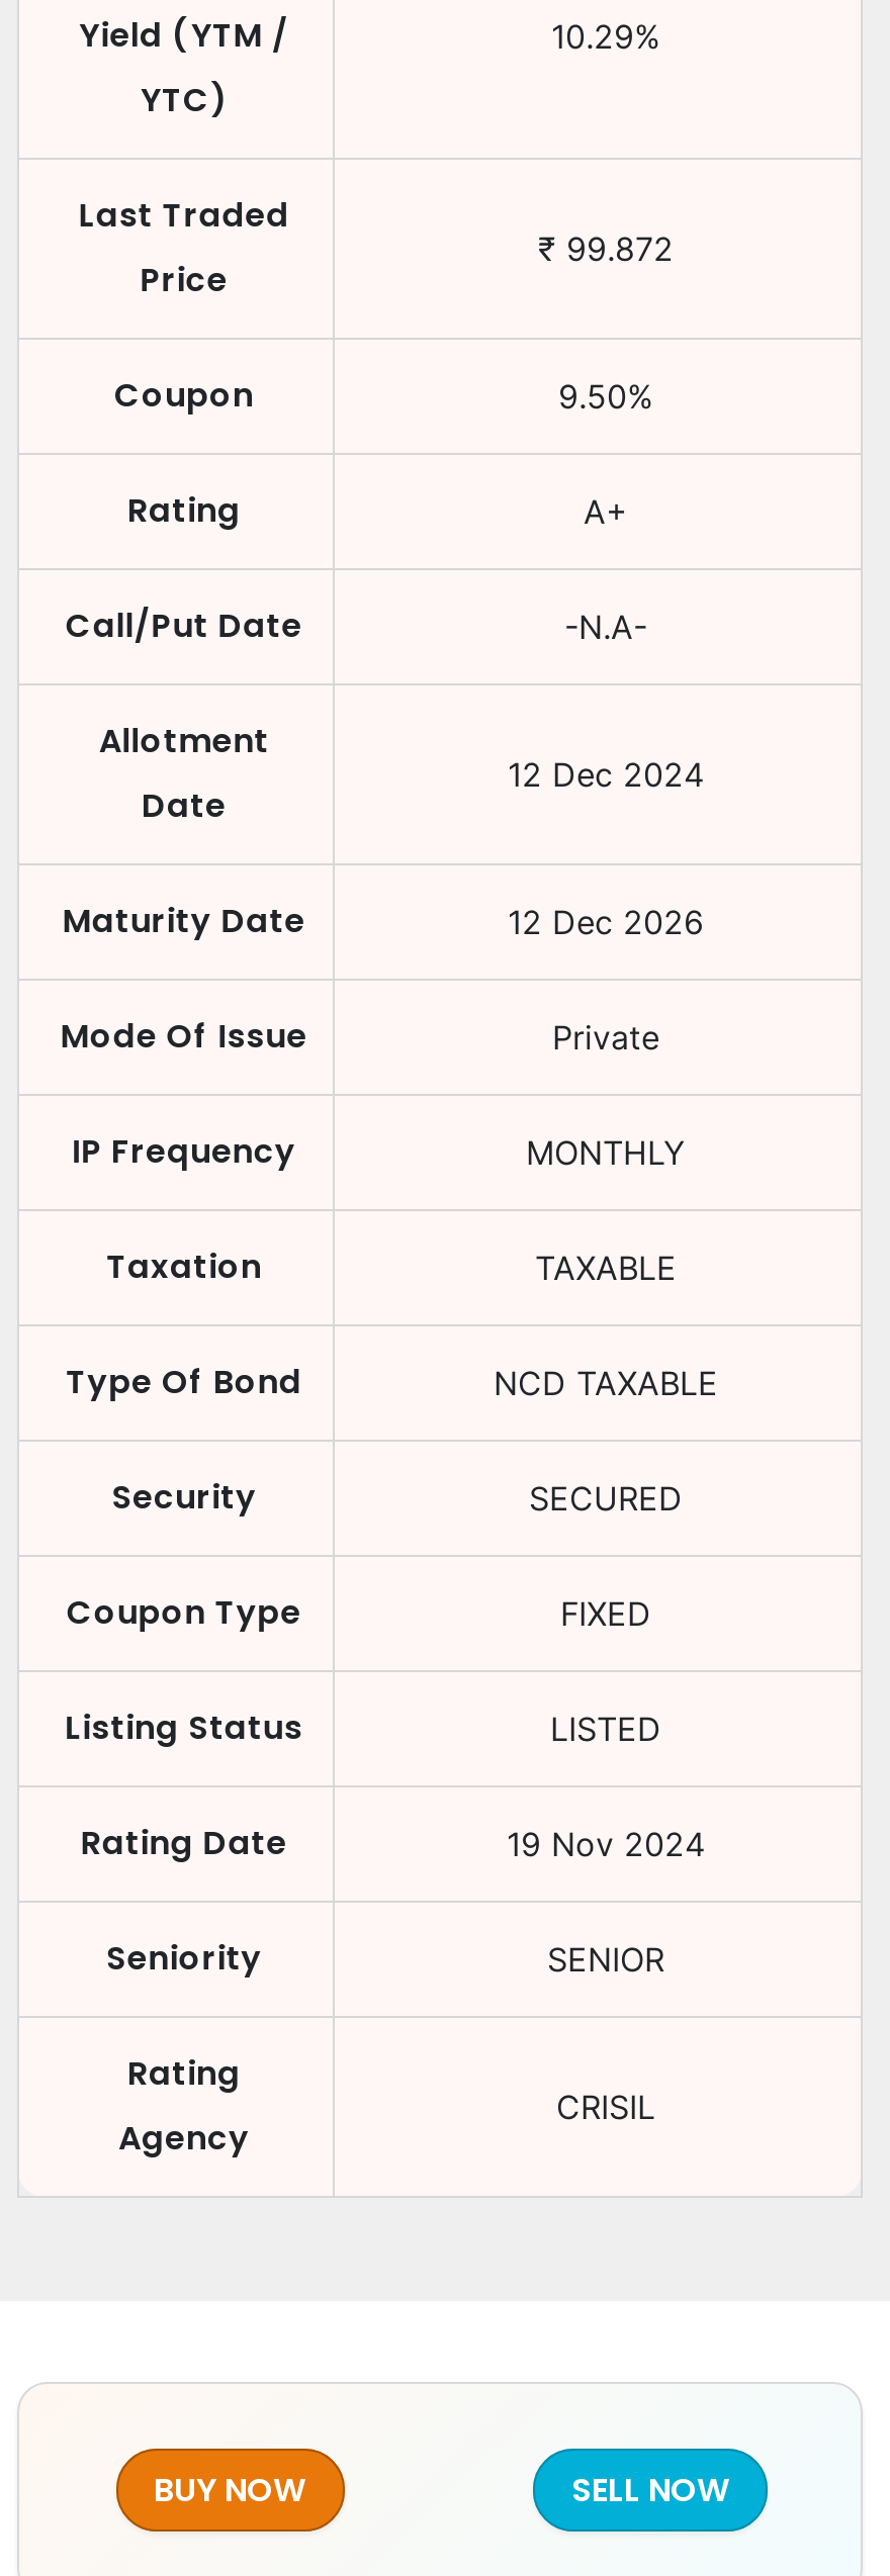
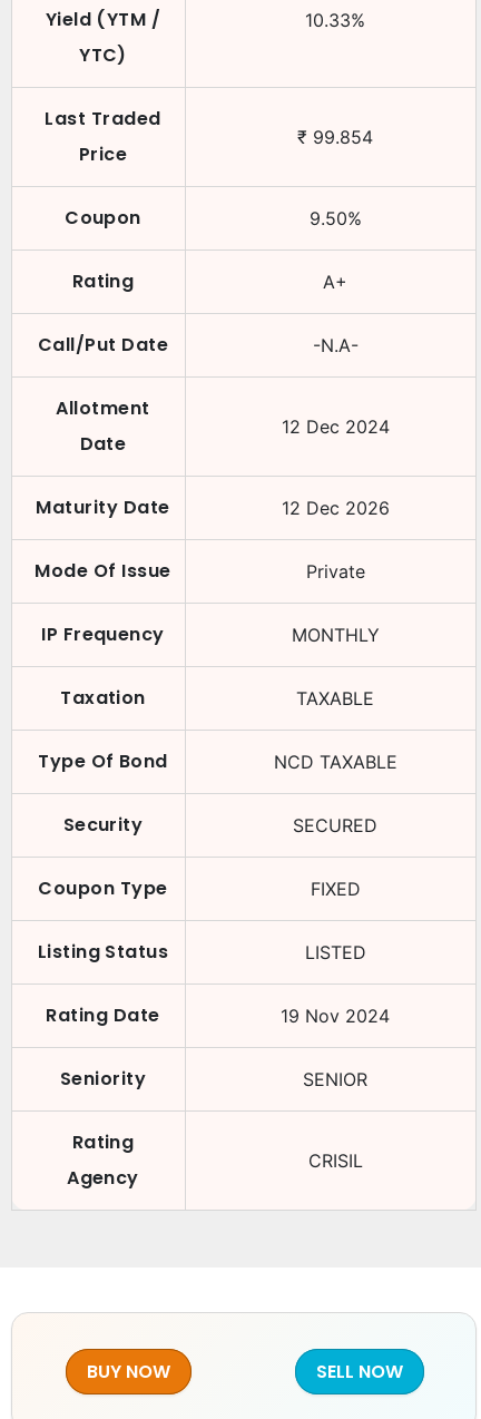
- 10.29%
+ 10.33%

- ₹99.872
+ ₹99.854
